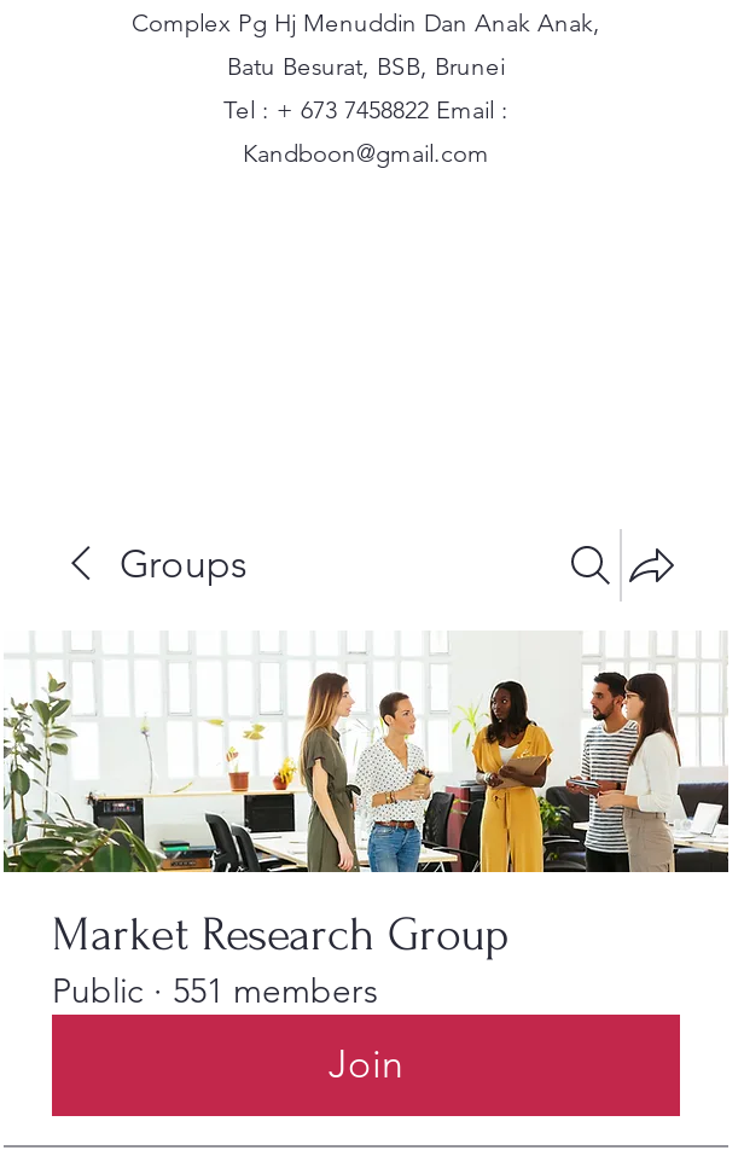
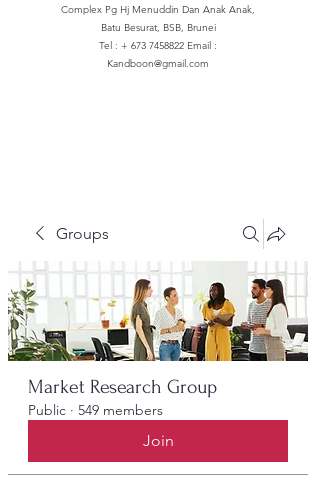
- Public · 551 members
+ Public · 549 members
